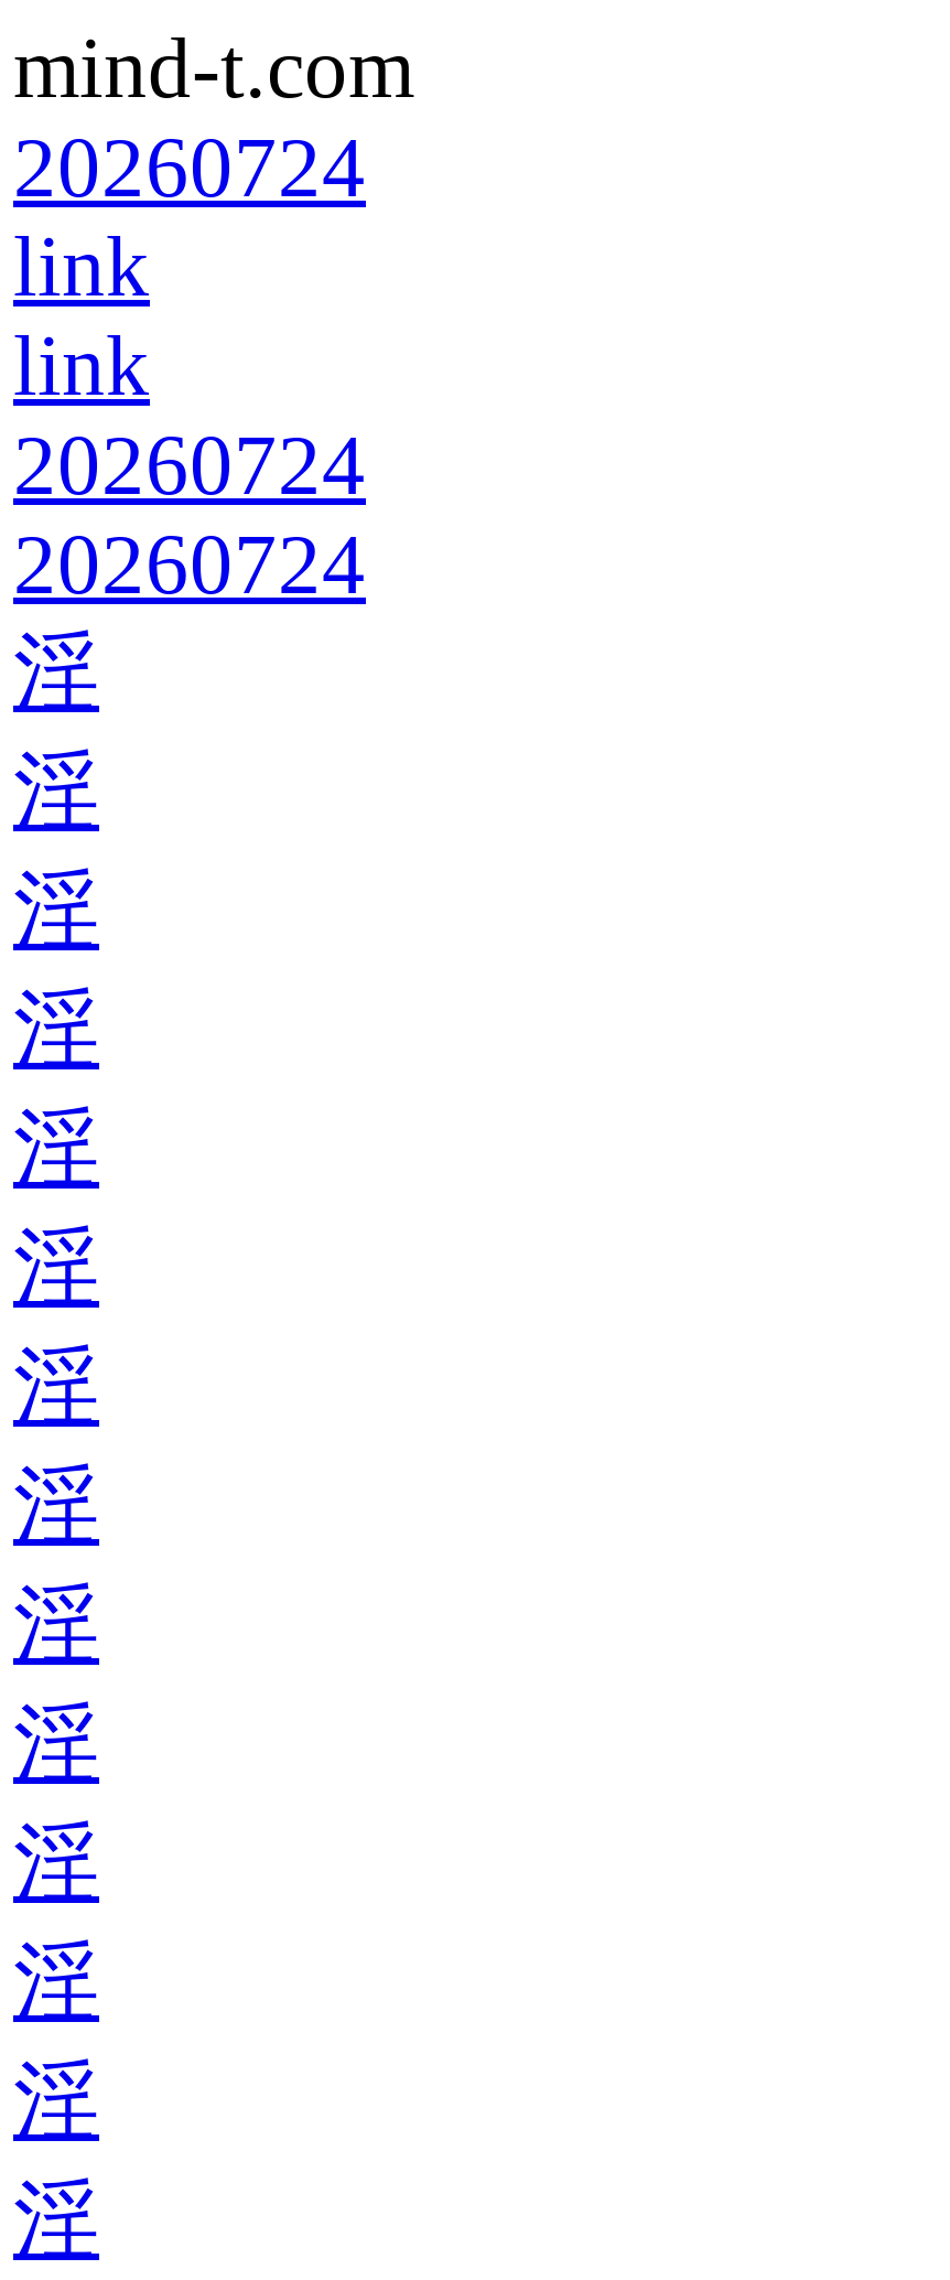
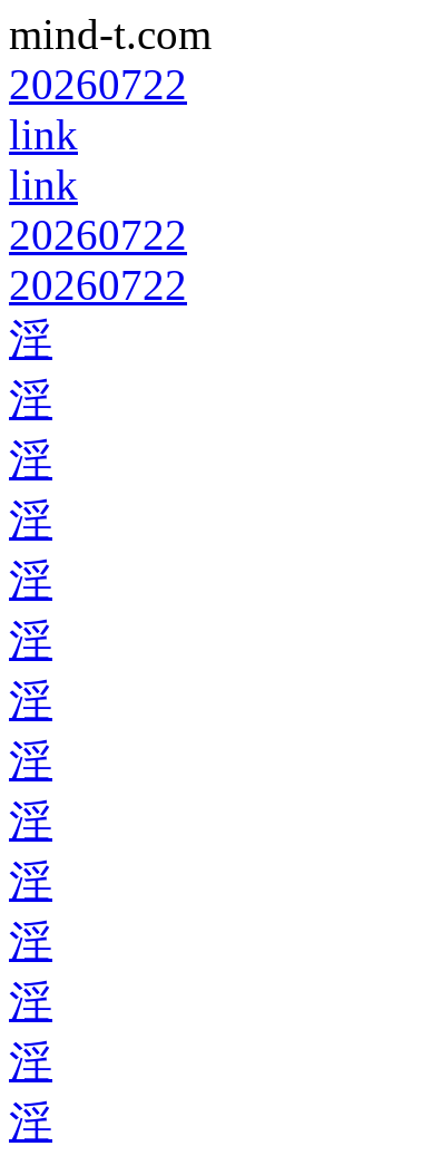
- 20260724
+ 20260722

- 20260724
+ 20260722

- 20260724
+ 20260722
